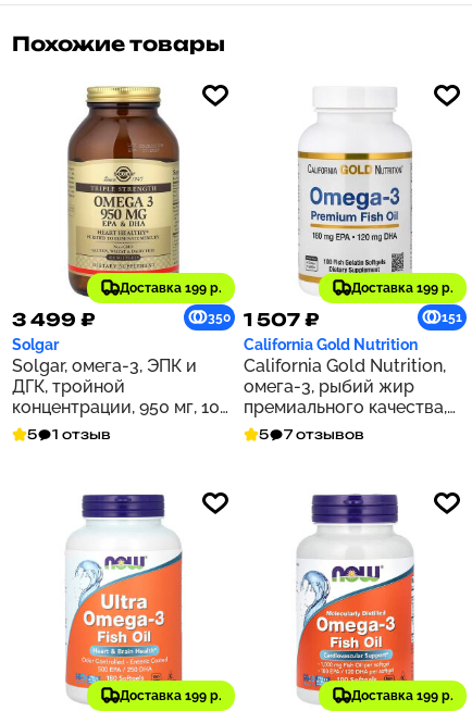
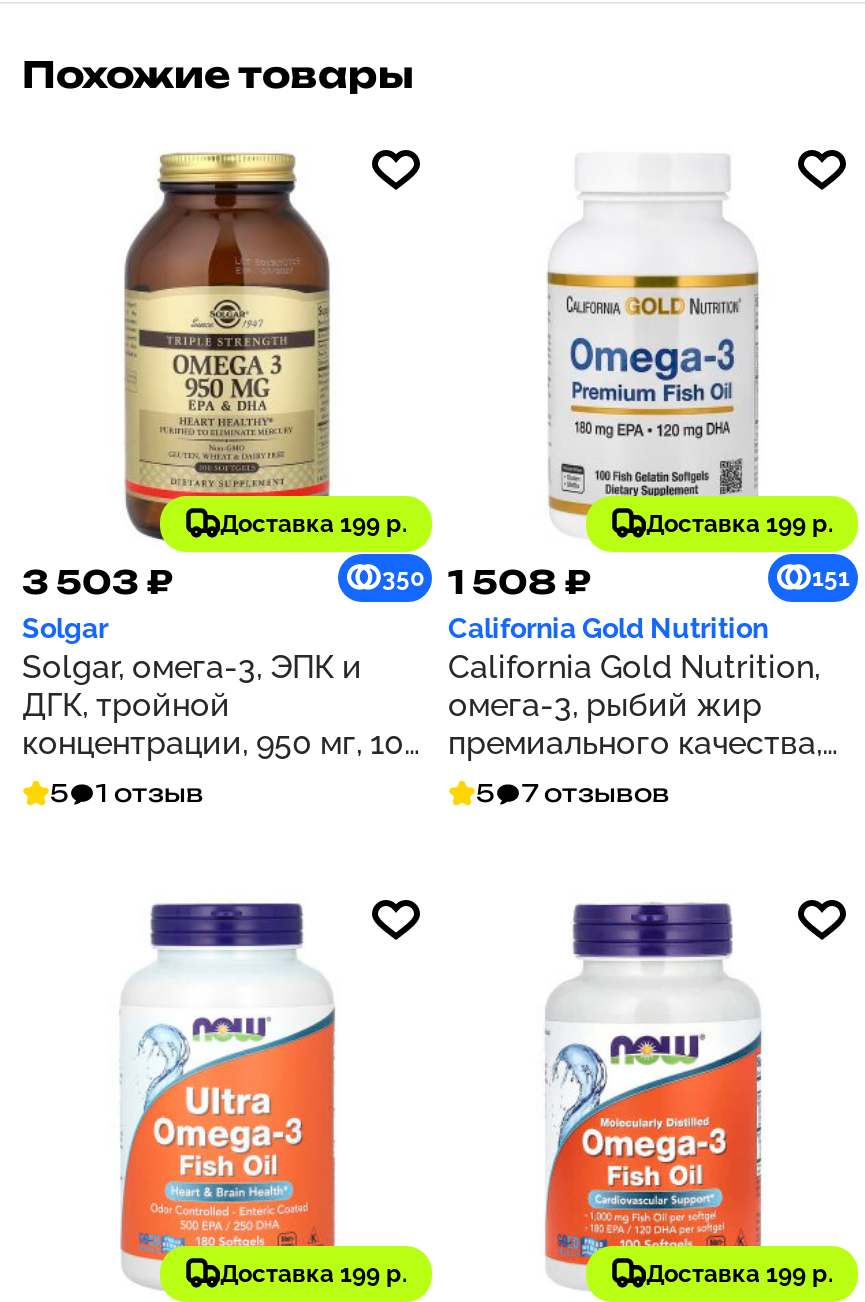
- 3 499 ₽
+ 3 503 ₽

- 350 1 507 ₽
+ 350 1 508 ₽
